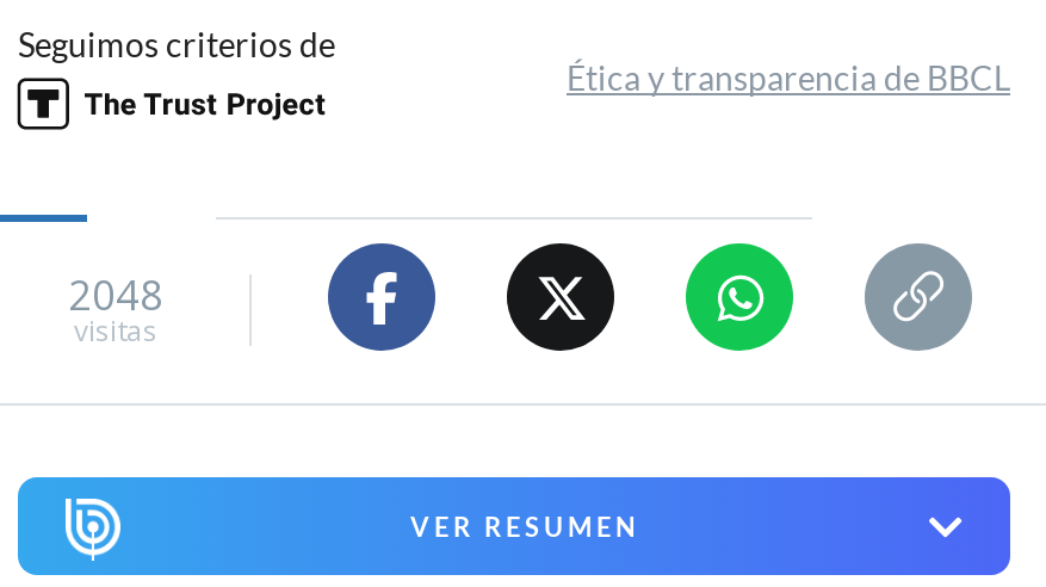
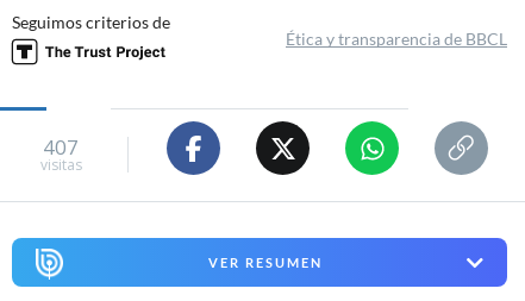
- 2048
+ 407
